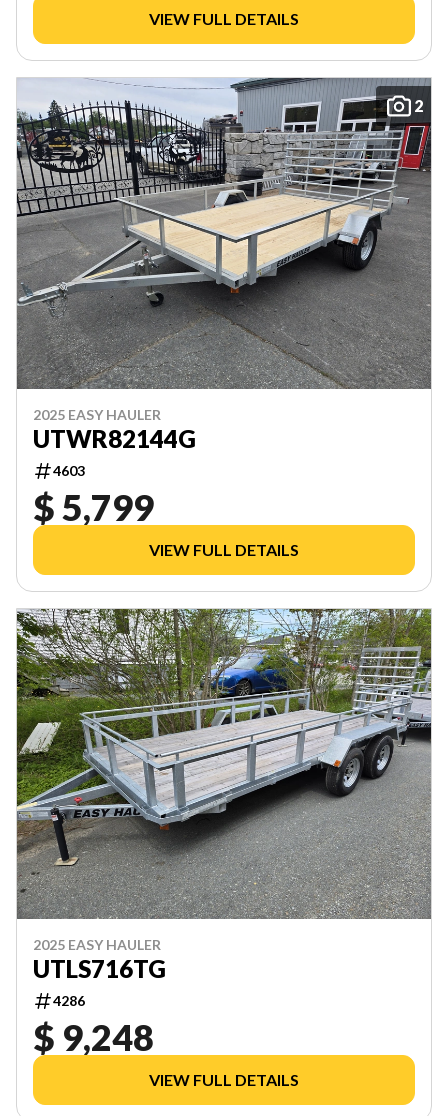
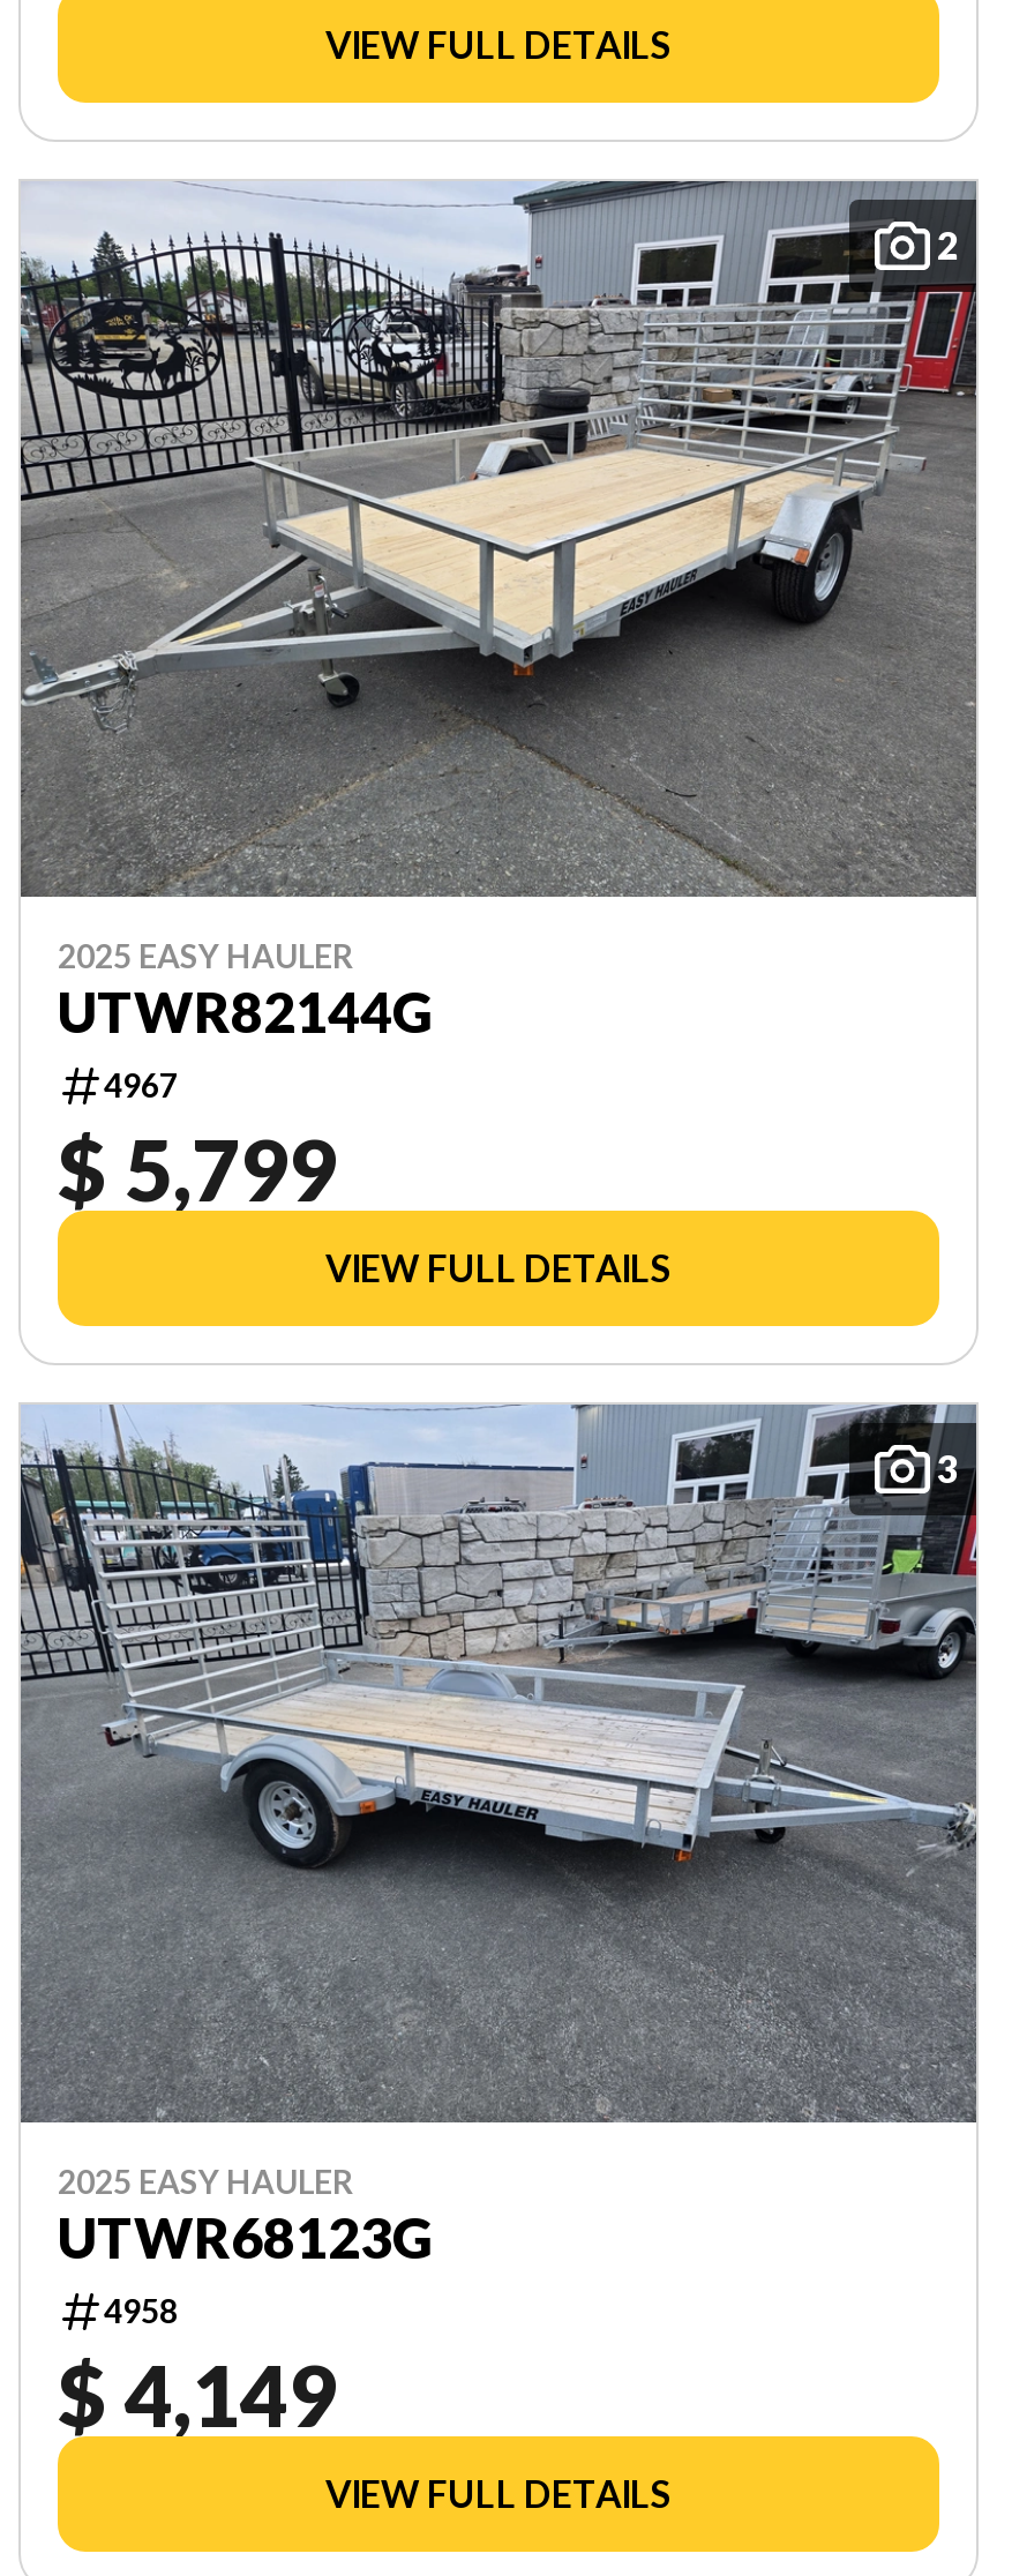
- 4603
+ 4967

+ 3

- [image]
- UTLS716TG
- 4286
- $ 9,248
+ [image]
+ UTWR68123G
+ 4958
+ $ 4,149
